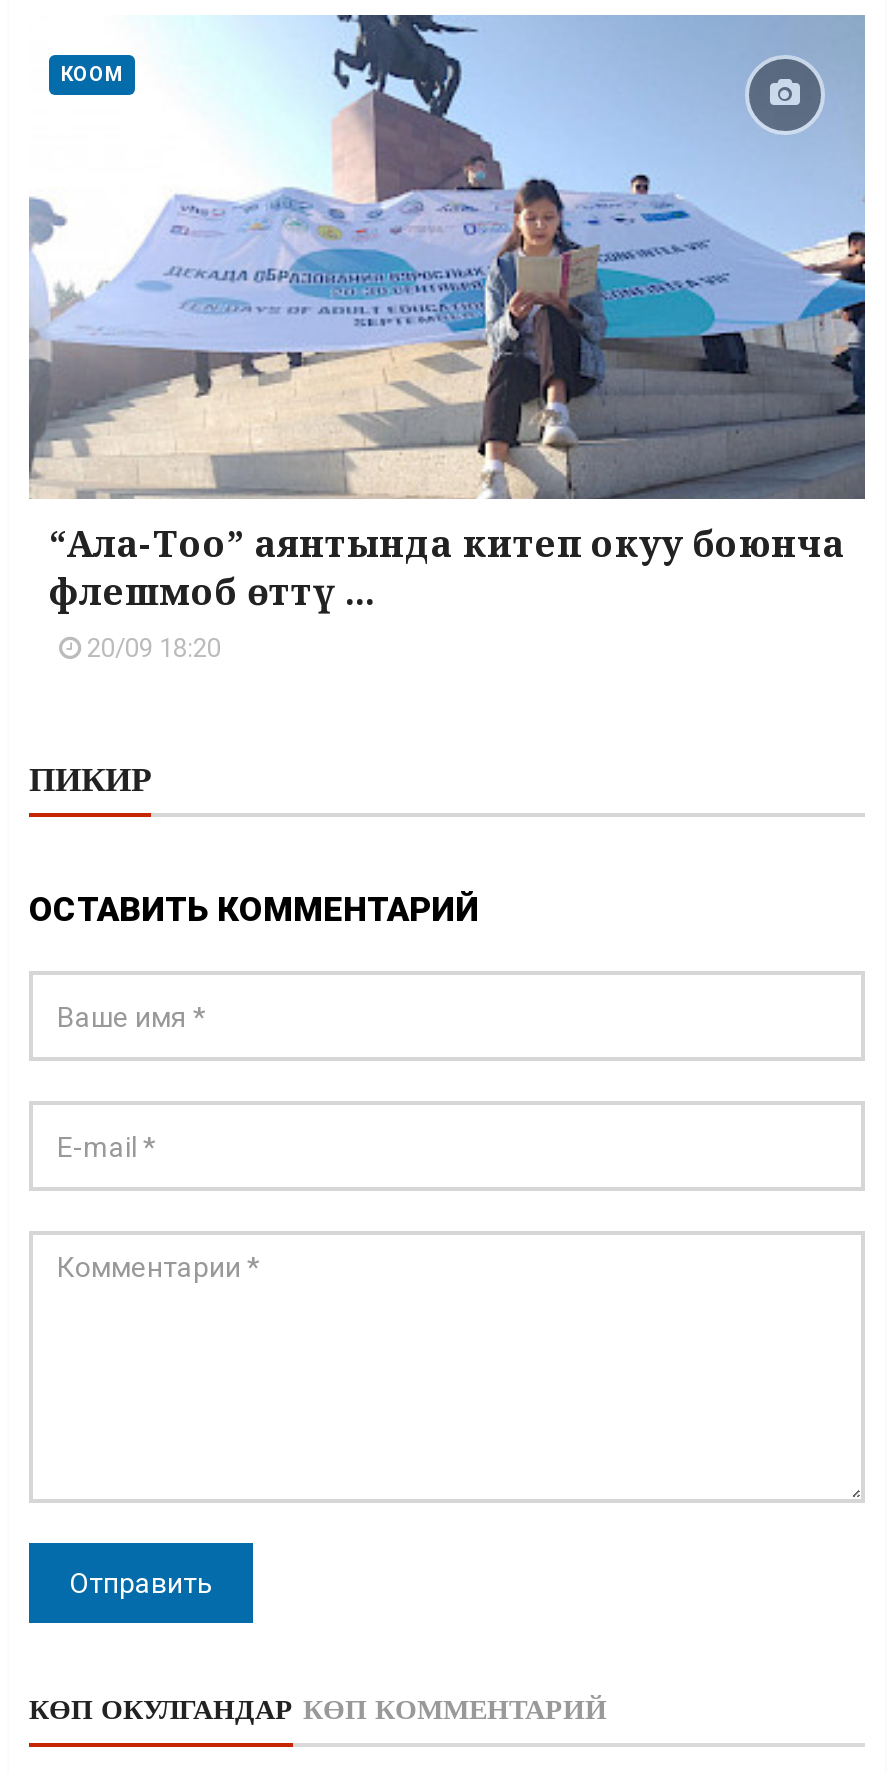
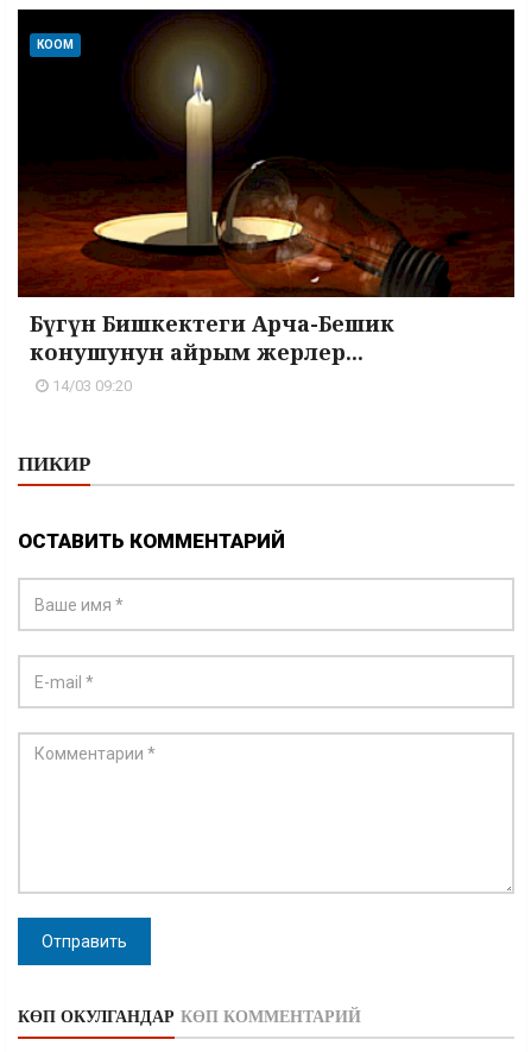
- [image]
- “Ала-Тоо” аянтында китеп окуу боюнча
- флешмоб өттү ...
- 20/09 18:20
+ [image]
+ Бүгүн Бишкектеги Арча-Бешик
+ конушунун айрым жерлер...
+ 14/03 09:20
